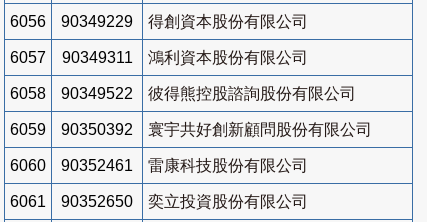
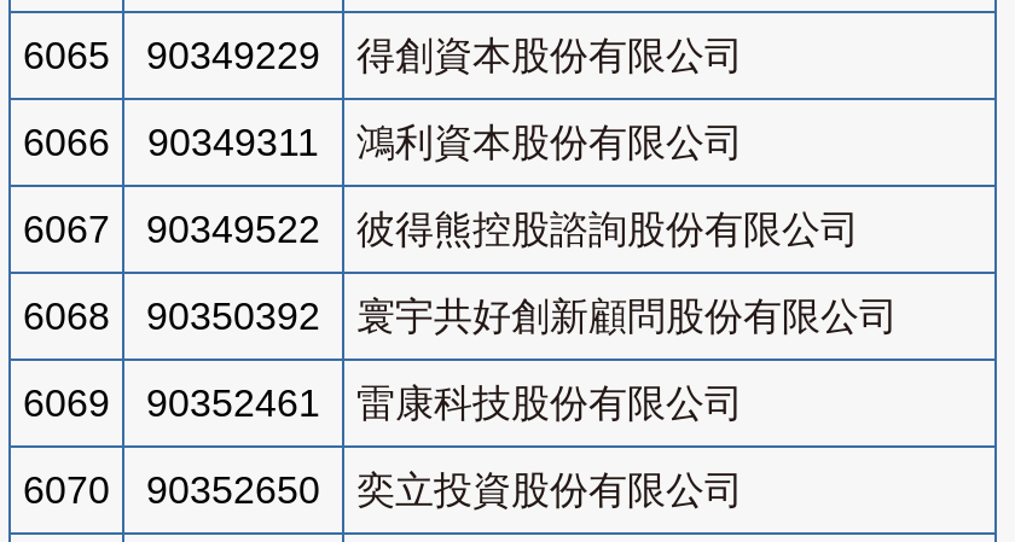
- 6056 90349229 得創資本股份有限公司
+ 6065 90349229 得創資本股份有限公司

- 6057 90349311 鴻利資本股份有限公司
+ 6066 90349311 鴻利資本股份有限公司

- 6058 90349522 彼得熊控股諮詢股份有限公司
+ 6067 90349522 彼得熊控股諮詢股份有限公司

- 6059 90350392 寰宇共好創新顧問股份有限公司
+ 6068 90350392 寰宇共好創新顧問股份有限公司

- 6060 90352461 雷康科技股份有限公司
+ 6069 90352461 雷康科技股份有限公司

- 6061 90352650 奕立投資股份有限公司
+ 6070 90352650 奕立投資股份有限公司
